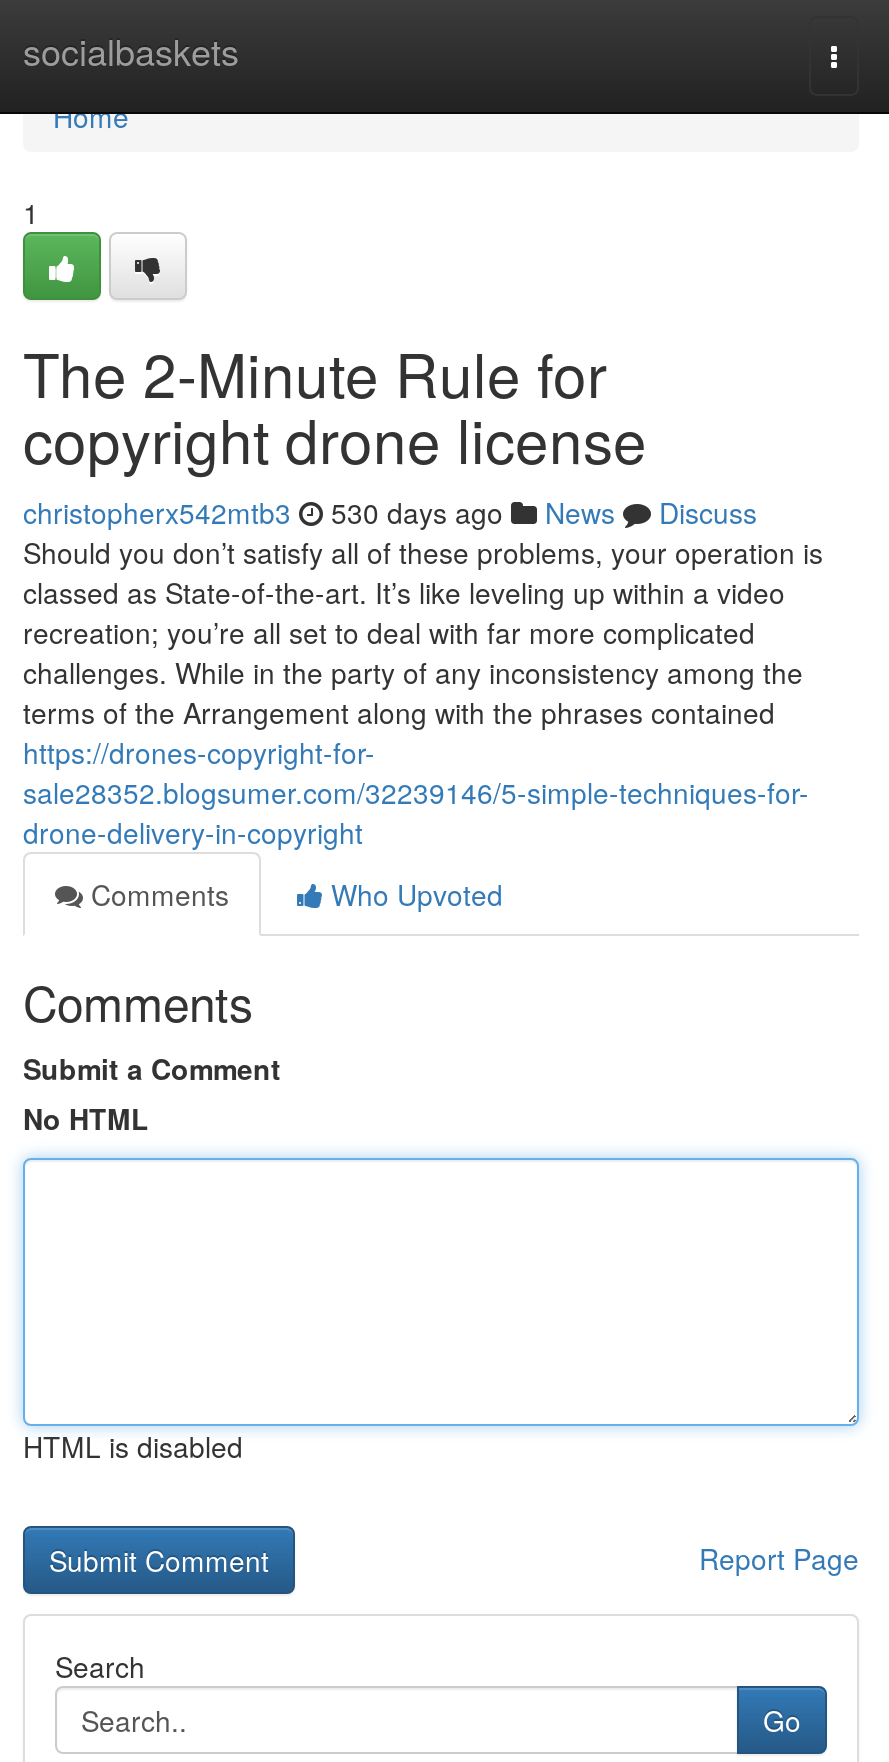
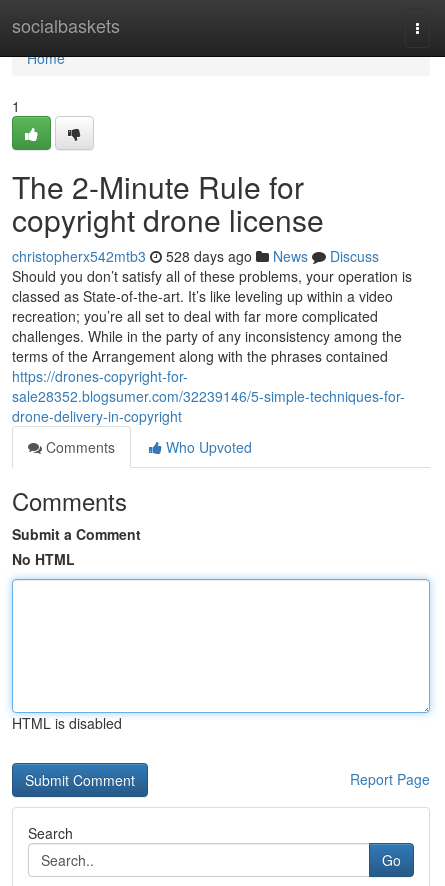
- christopherx542mtb3 530 days ago News Discuss
+ christopherx542mtb3 528 days ago News Discuss
